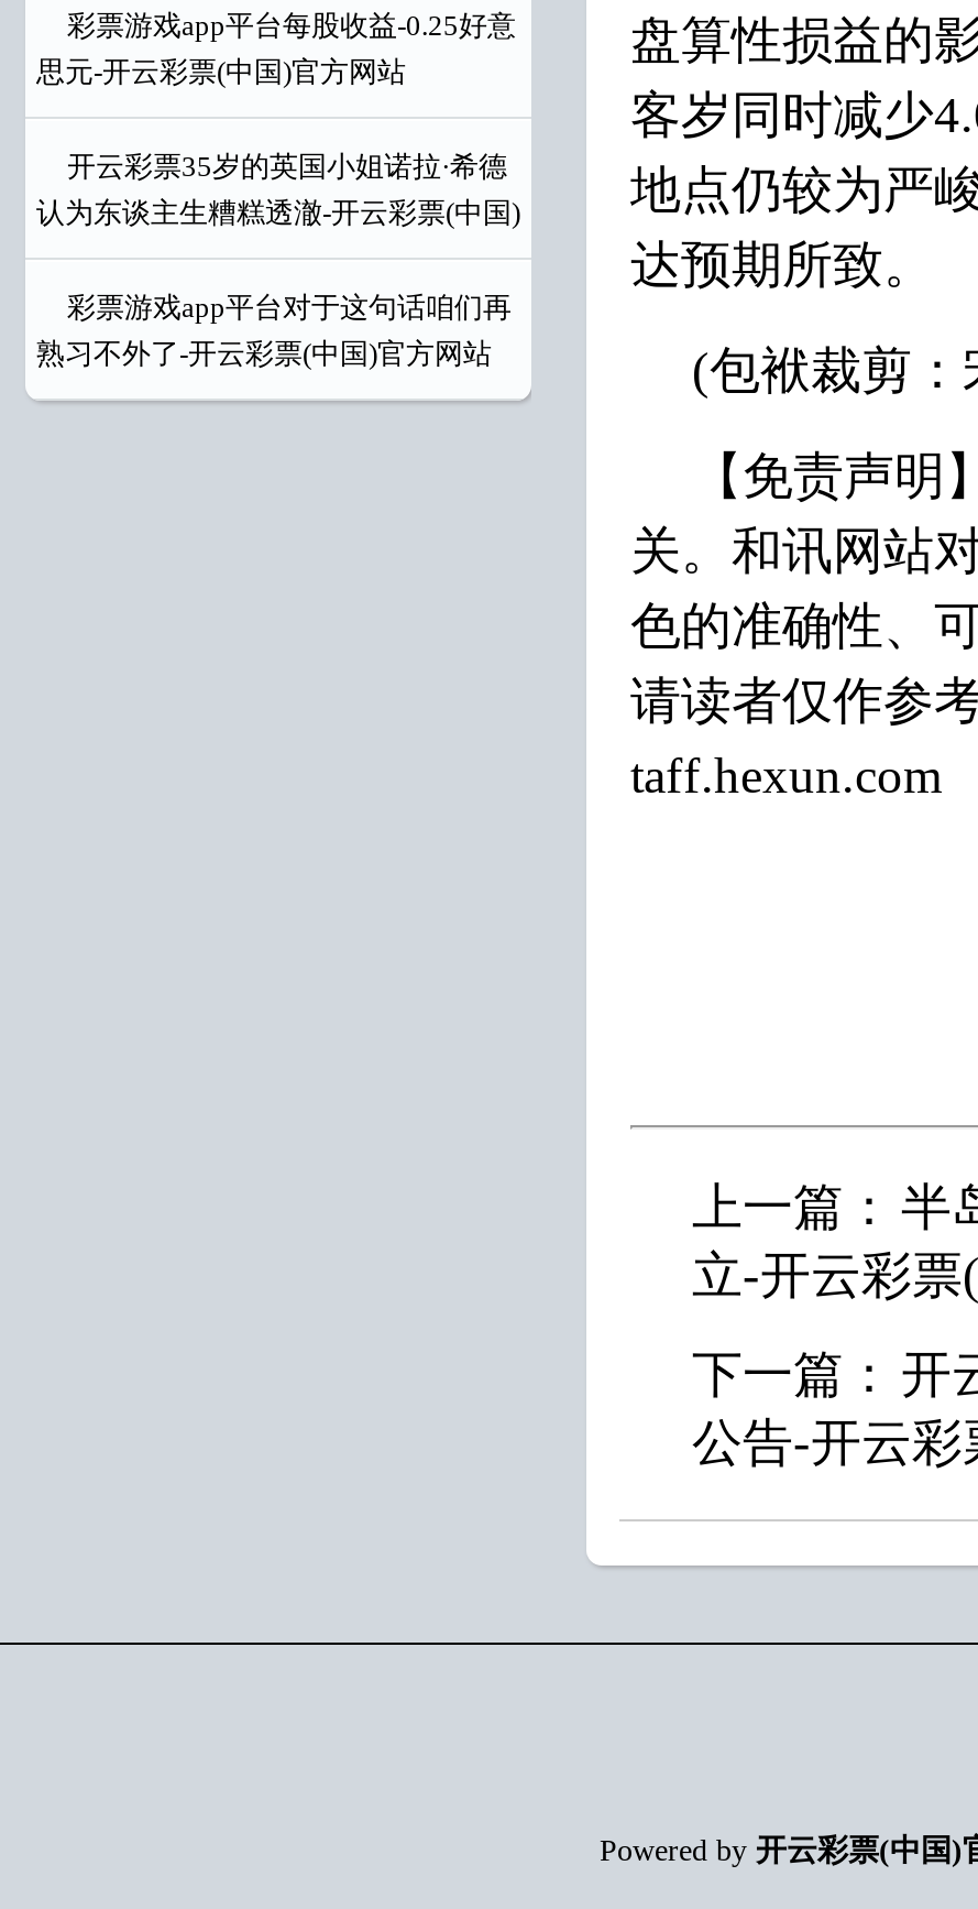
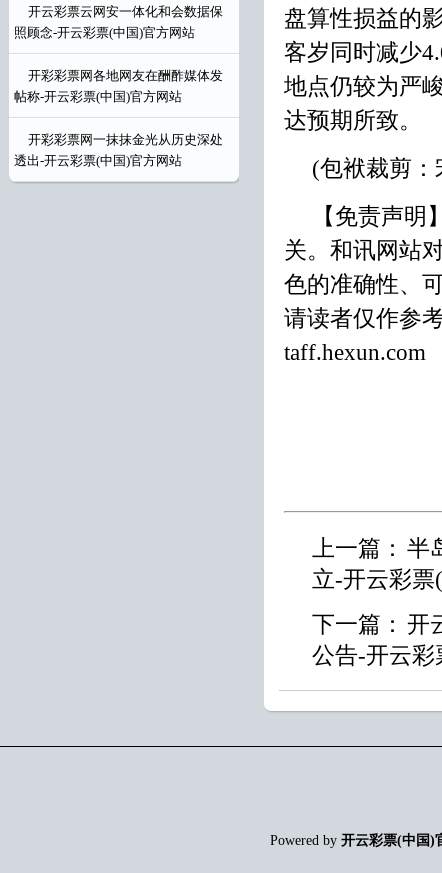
- 彩票游戏app平台每股收益-0.25好意
- 思元-开云彩票(中国)官方网站
+ 开云彩票云网安一体化和会数据保
+ 照顾念-开云彩票(中国)官方网站

- 开云彩票35岁的英国小姐诺拉·希德
- 认为东谈主生糟糕透澈-开云彩票(中国)
+ 开彩彩票网各地网友在酬酢媒体发
+ 帖称-开云彩票(中国)官方网站

- 彩票游戏app平台对于这句话咱们再
- 熟习不外了-开云彩票(中国)官方网站
+ 开彩彩票网一抹抹金光从历史深处
+ 透出-开云彩票(中国)官方网站
